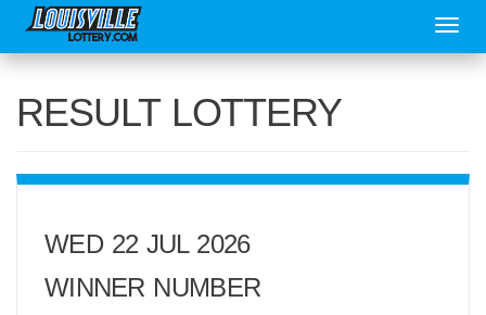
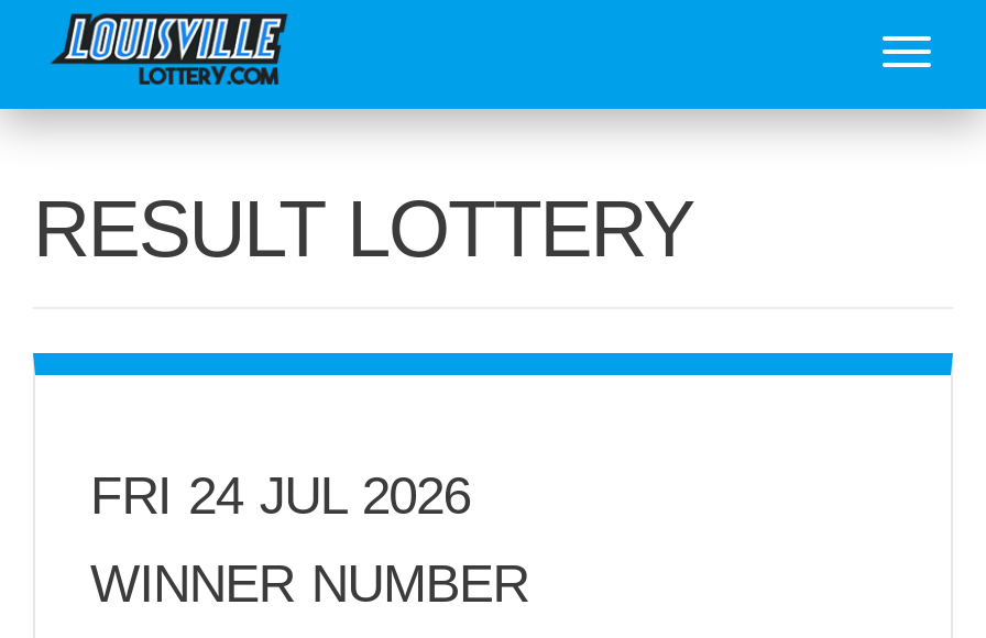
- WED 22 JUL 2026
+ FRI 24 JUL 2026
